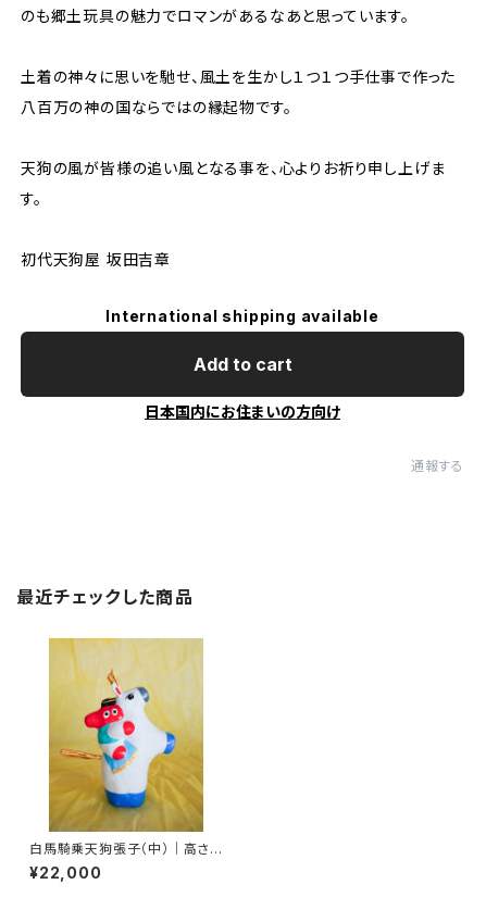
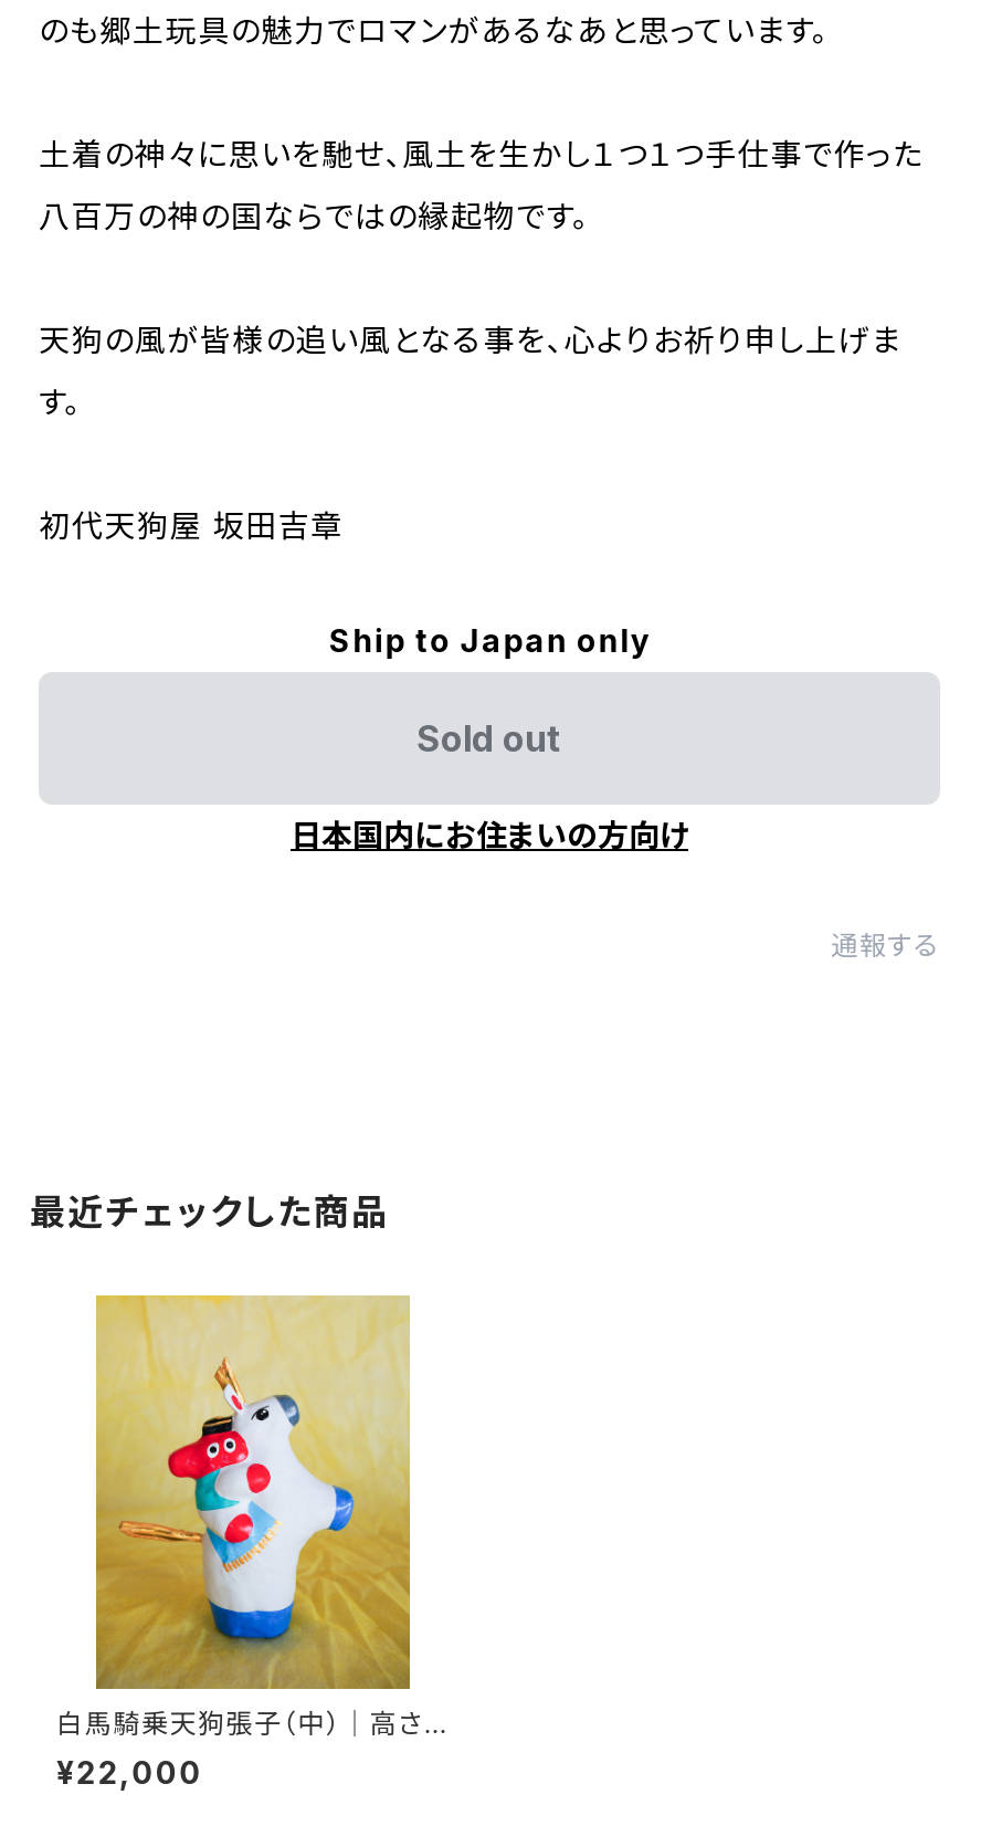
- International shipping available
+ Ship to Japan only

- Add to cart
+ Sold out
